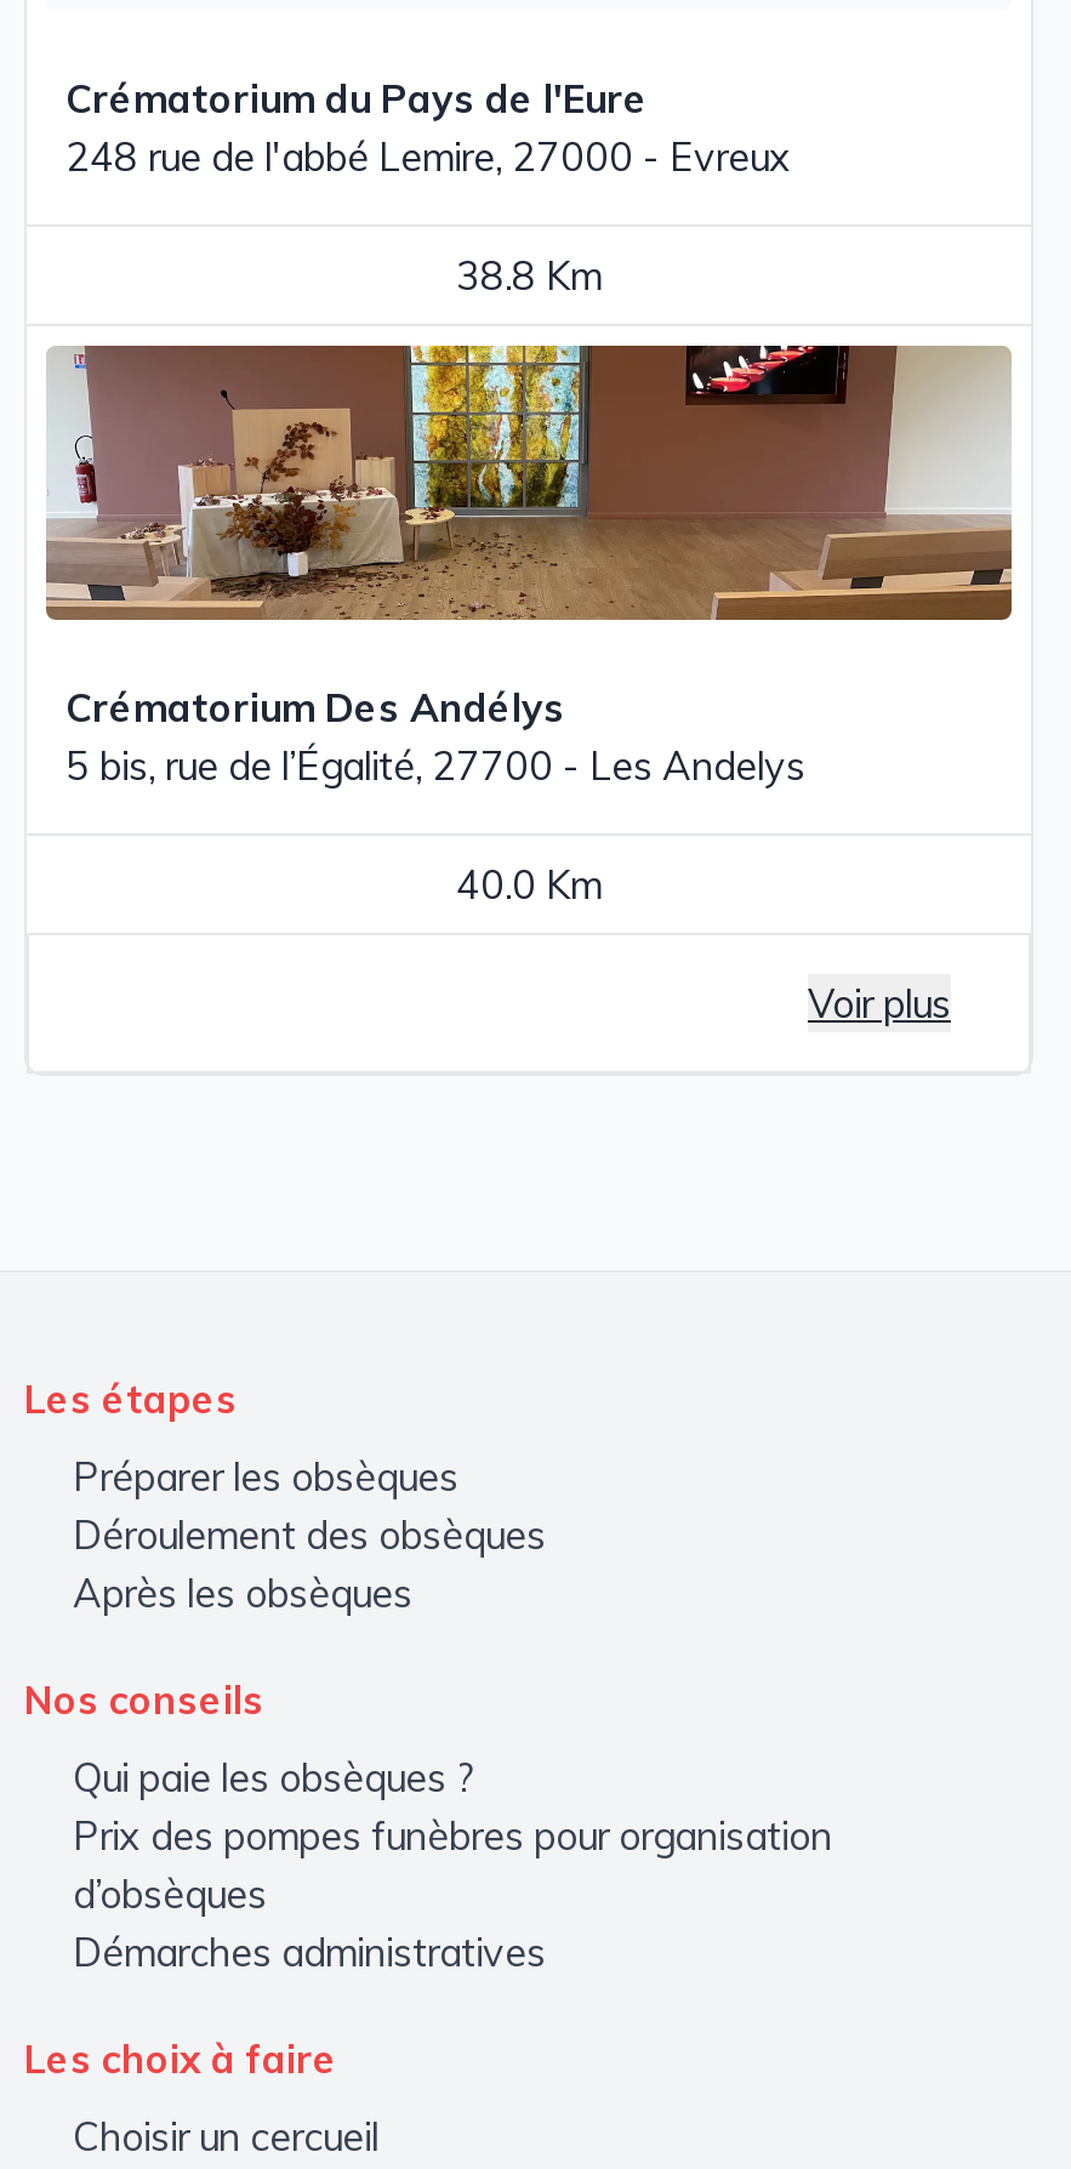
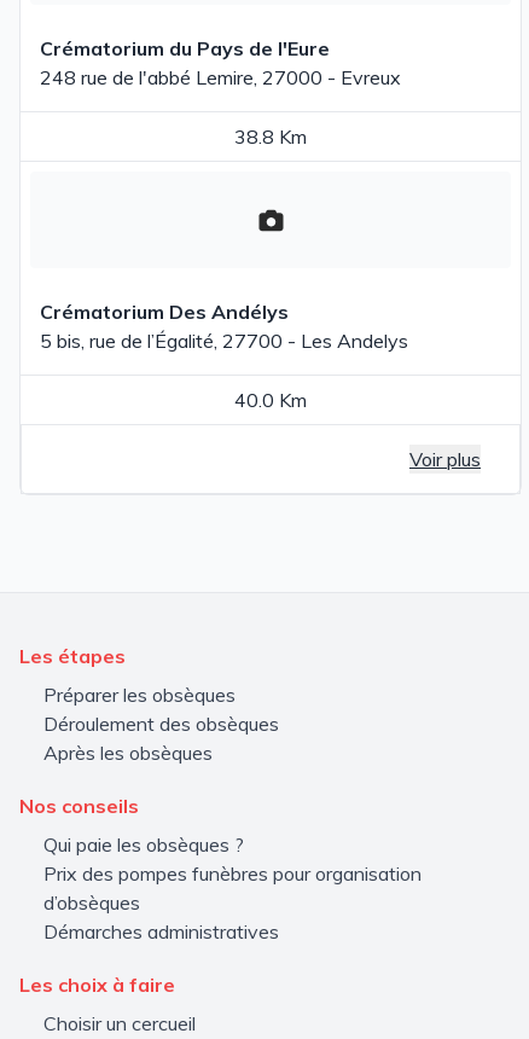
- [image]
